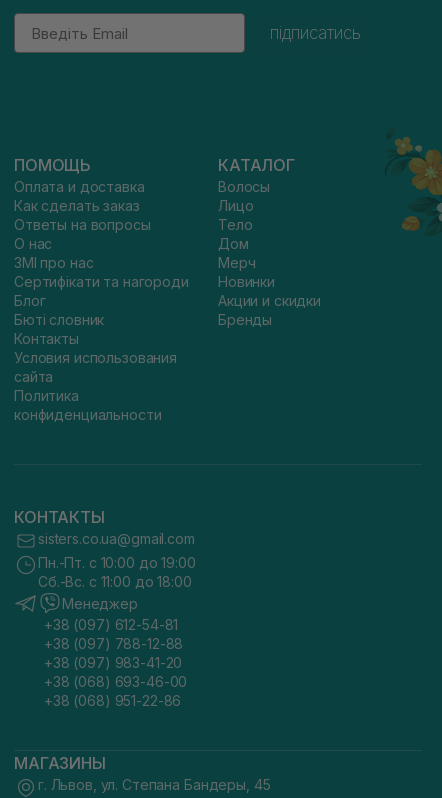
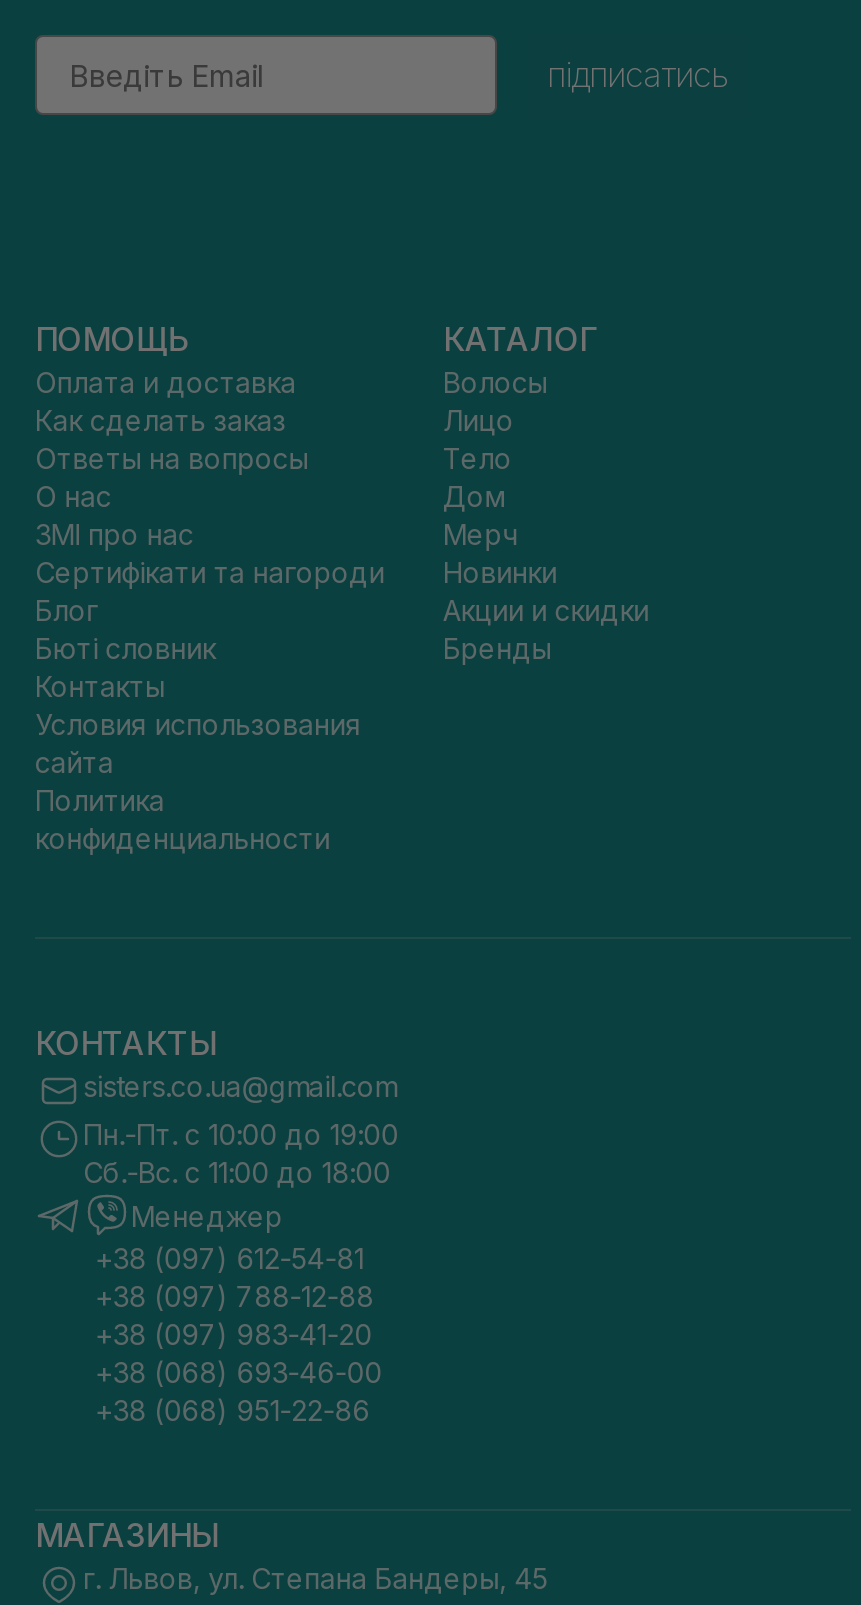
- [image]
